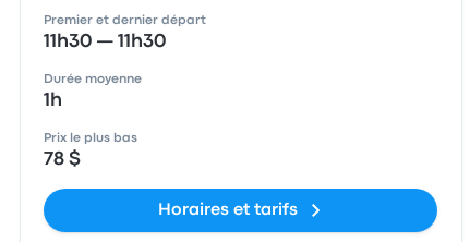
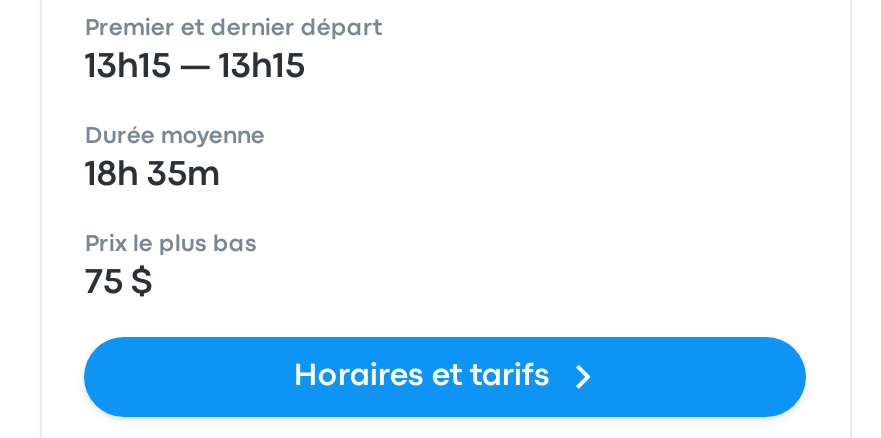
- 11h30 — 11h30
+ 13h15 — 13h15

- 1h
+ 18h 35m

- 78 $
+ 75 $
